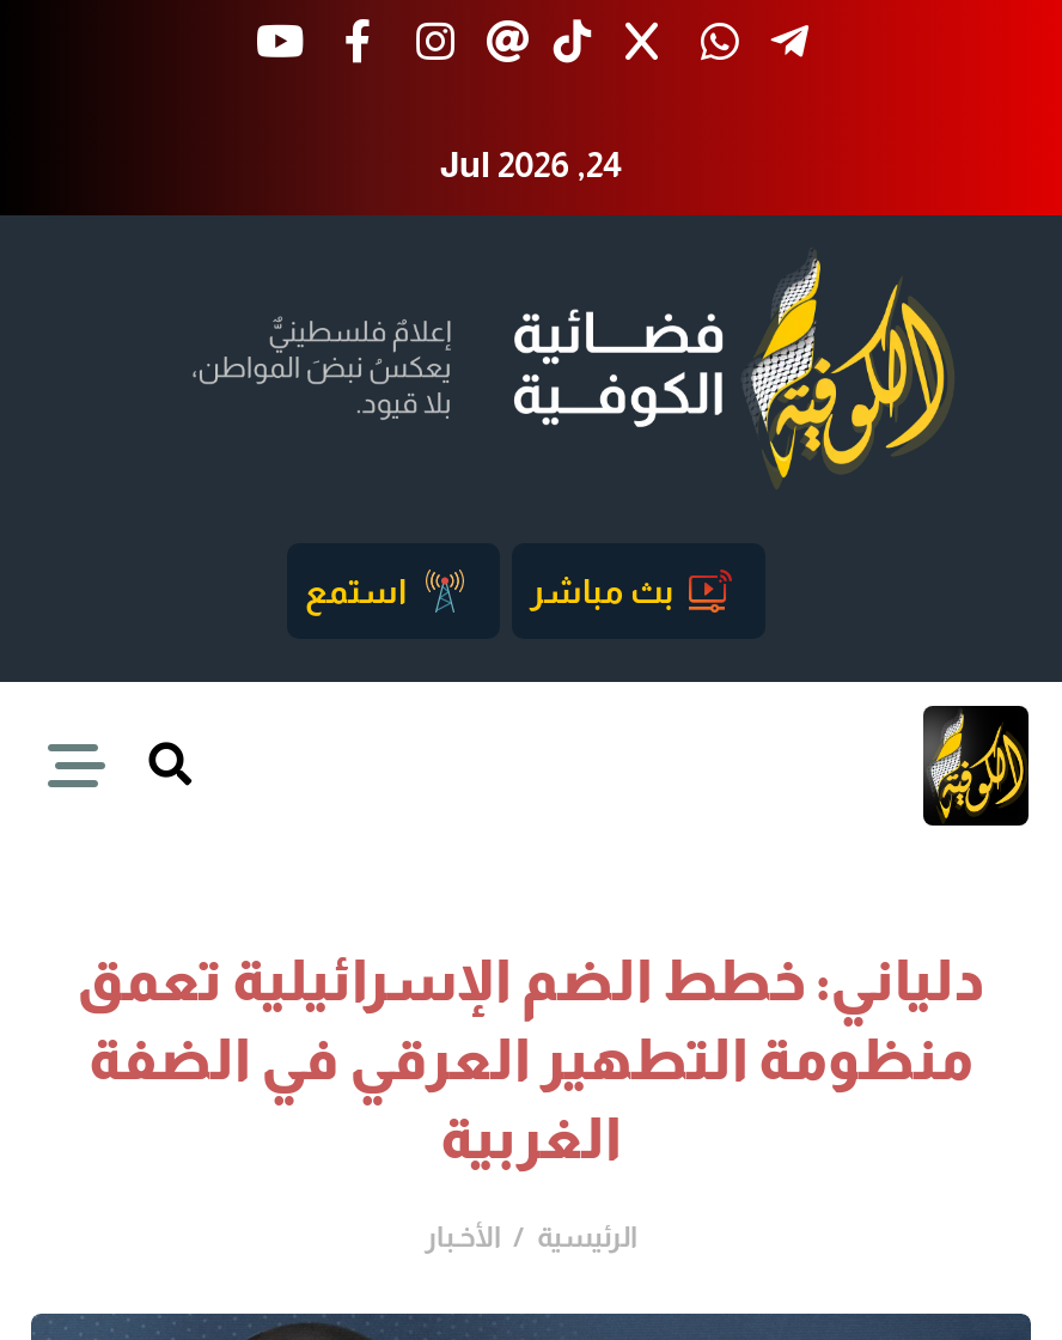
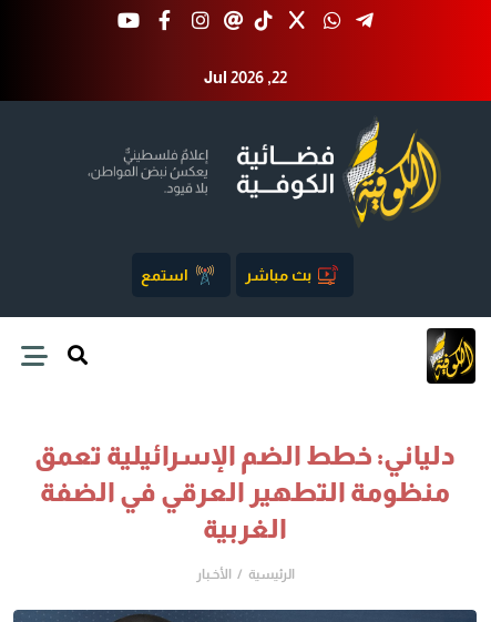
- Jul 2026 ,24
+ Jul 2026 ,22
